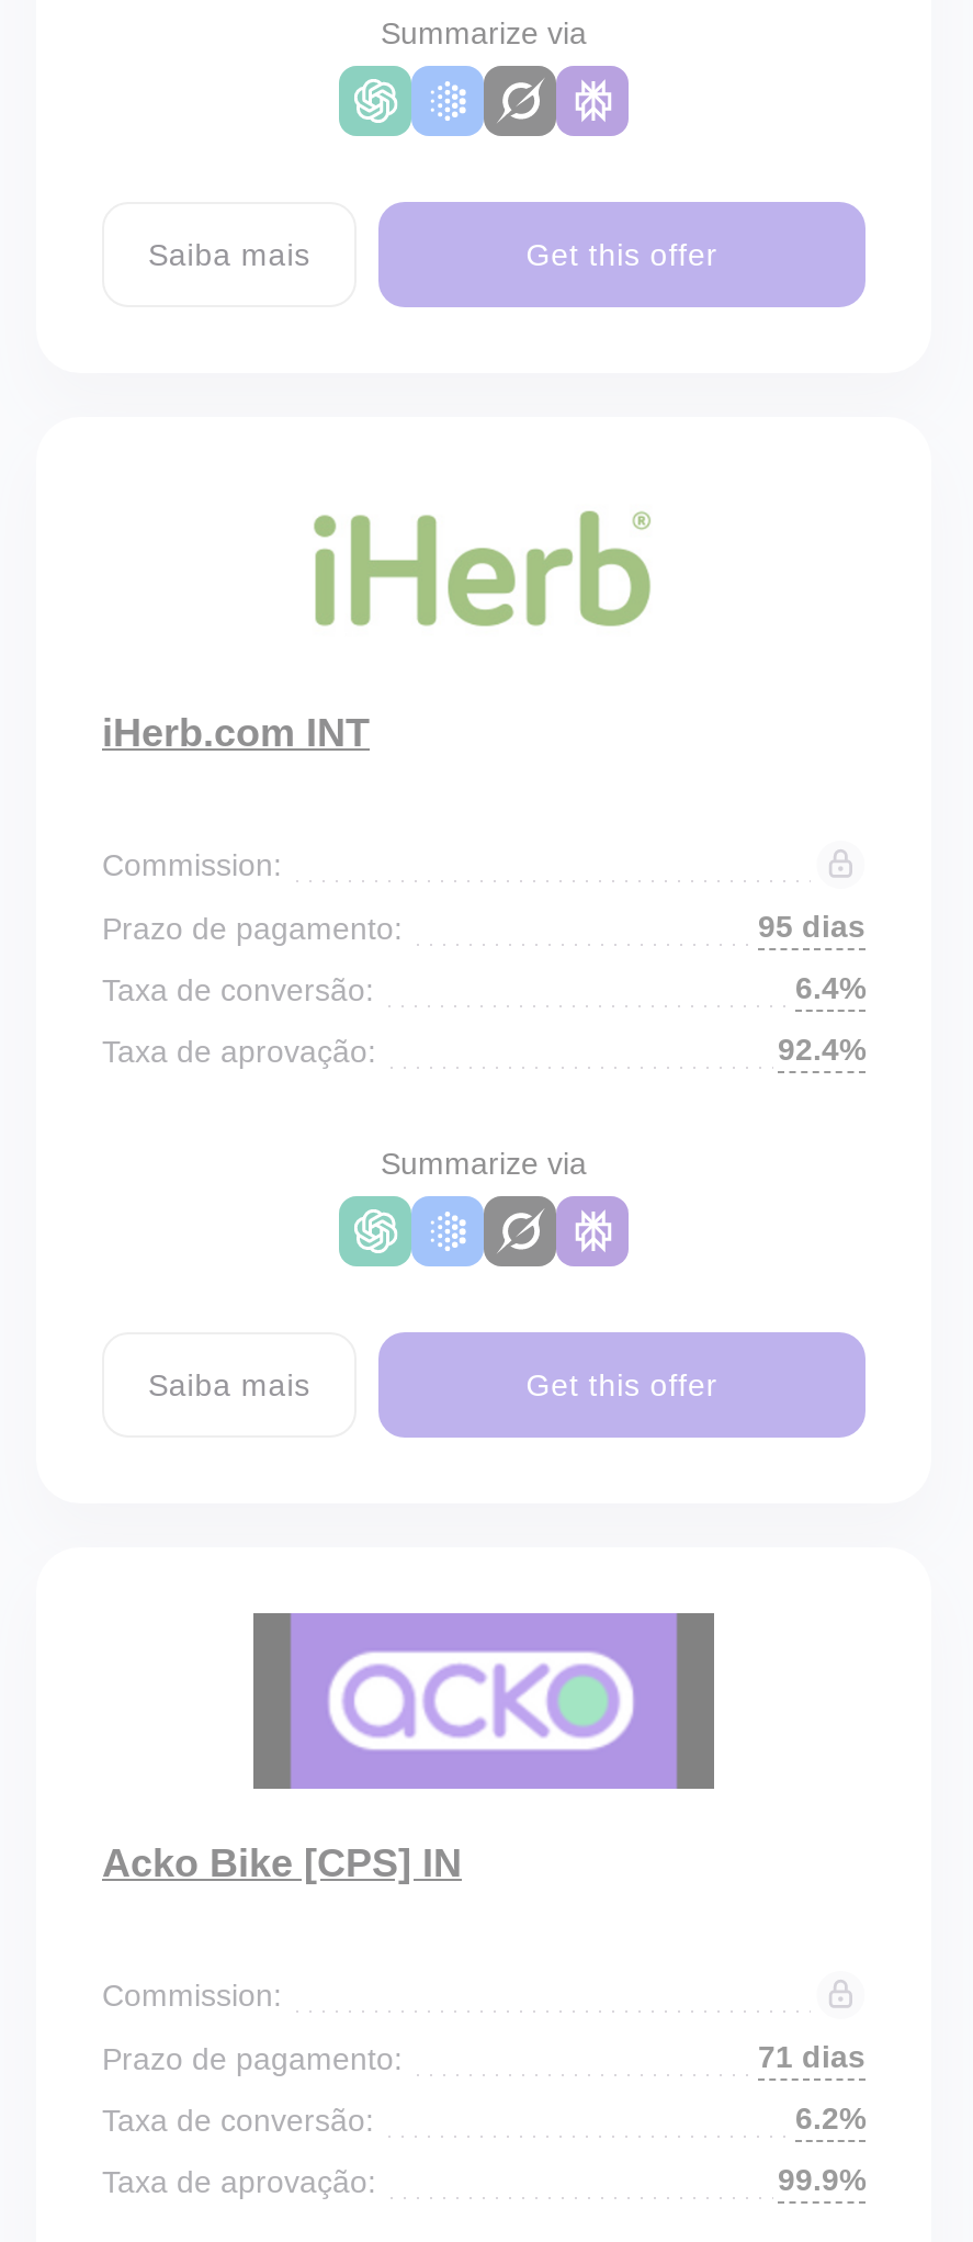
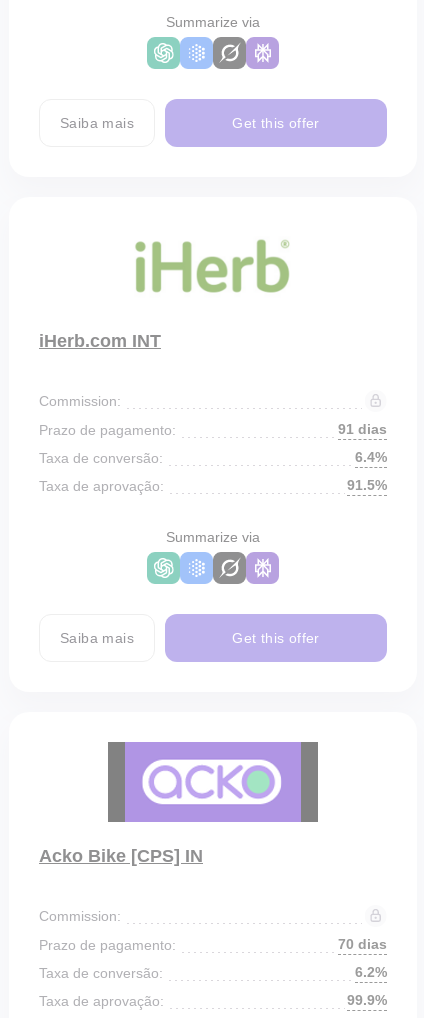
- 95 dias
+ 91 dias

- 92.4%
+ 91.5%

- 71 dias
+ 70 dias
